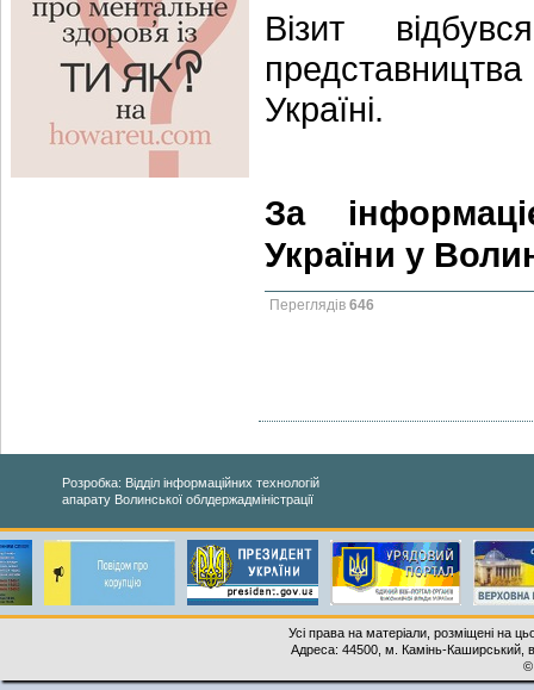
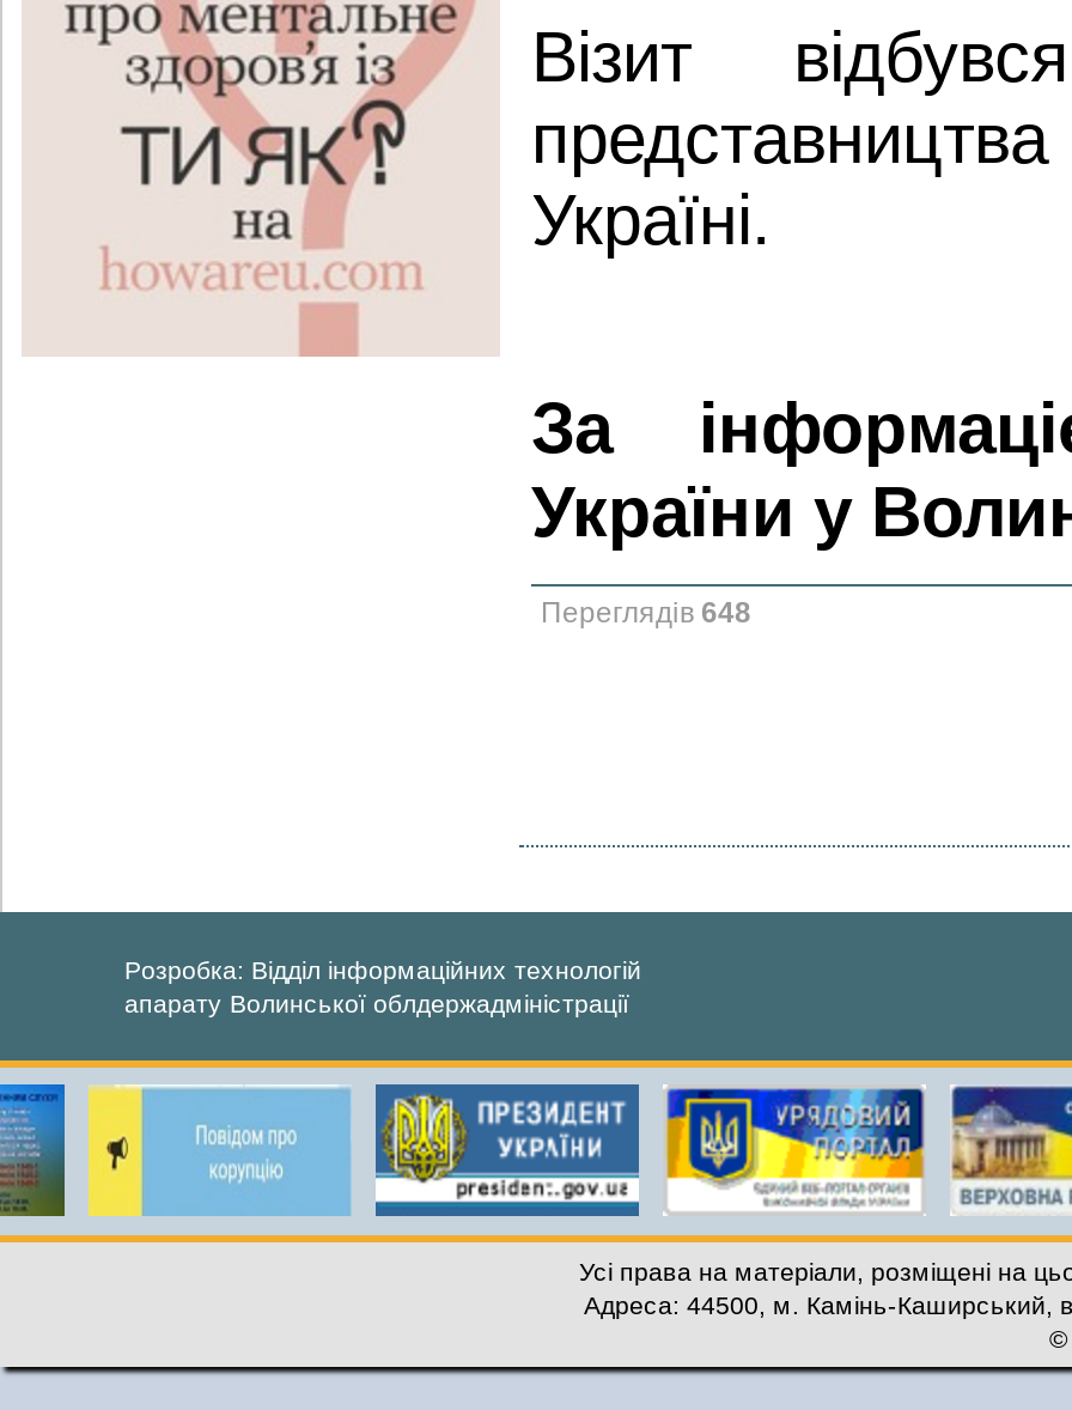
- Переглядів 646
+ Переглядів 648
